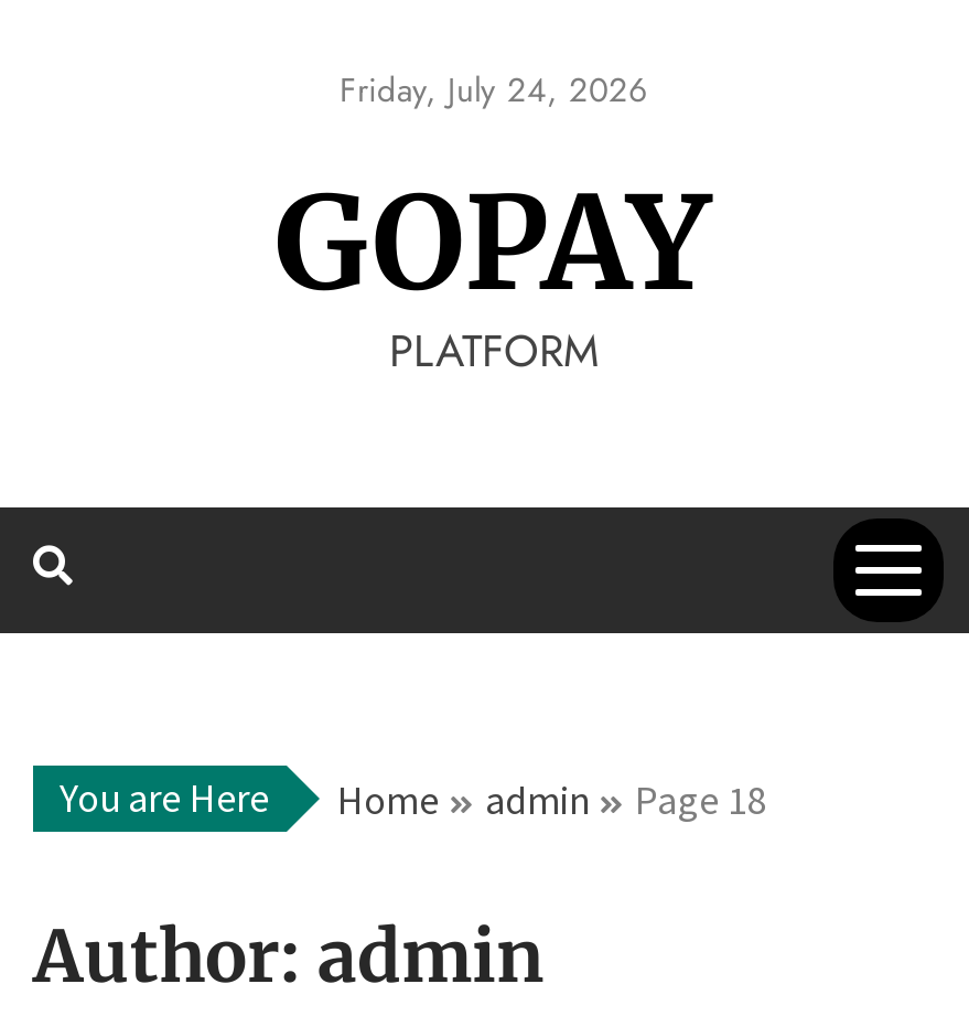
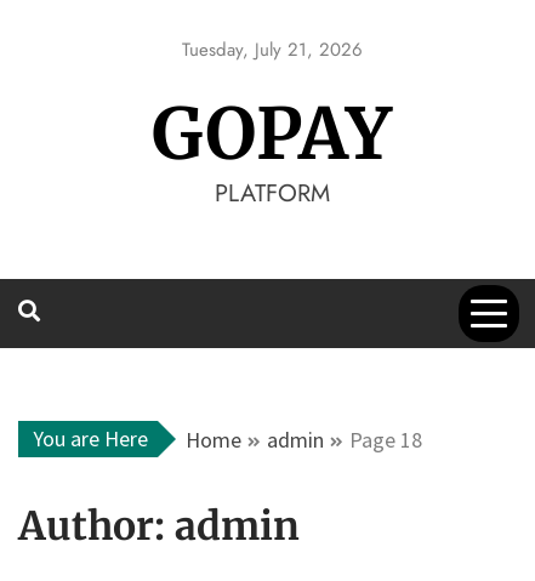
- Friday, July 24, 2026
+ Tuesday, July 21, 2026
